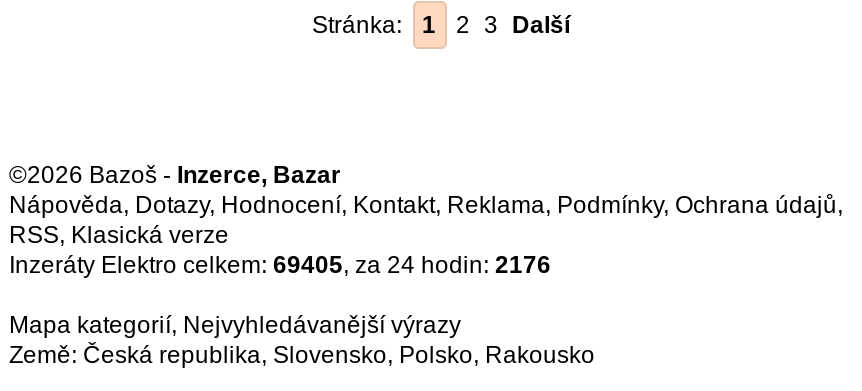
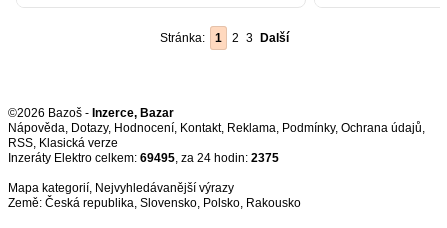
- Inzeráty Elektro celkem: 69405, za 24 hodin: 2176
+ Inzeráty Elektro celkem: 69495, za 24 hodin: 2375
